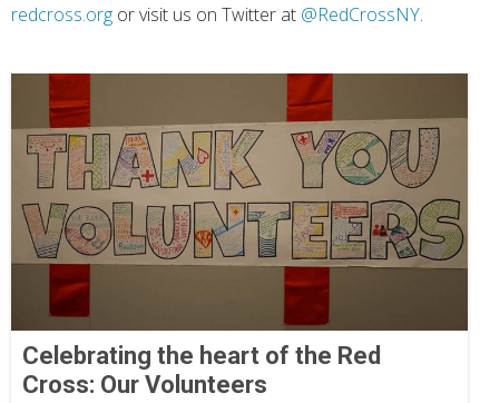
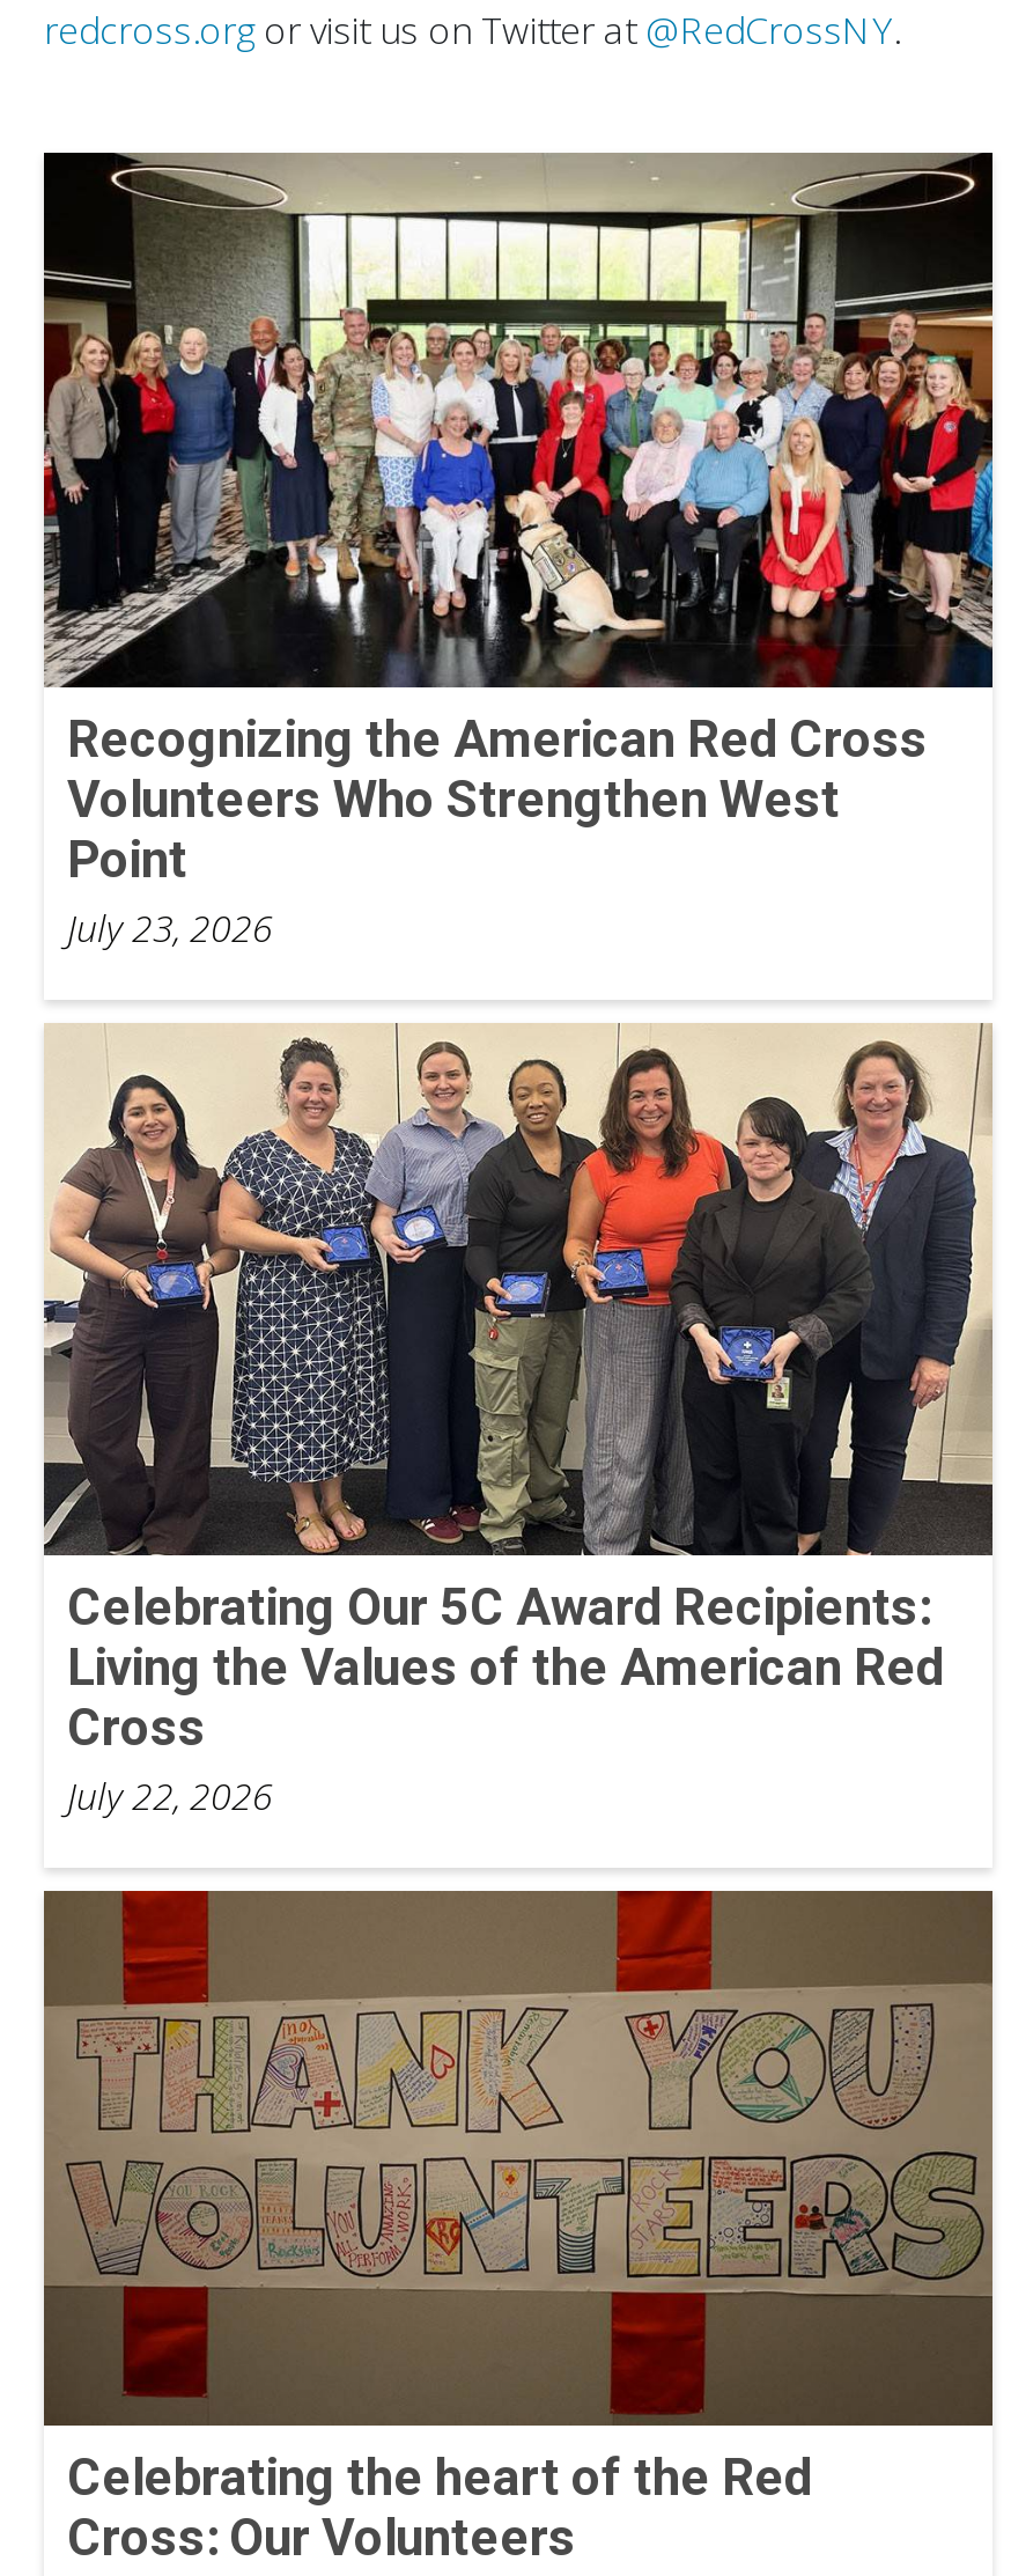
+ [image]
+ Recognizing the American Red Cross
+ Volunteers Who Strengthen West
+ Point
+ July 23, 2026

+ [image]
+ Celebrating Our 5C Award Recipients:
+ Living the Values of the American Red
+ Cross
+ July 22, 2026
